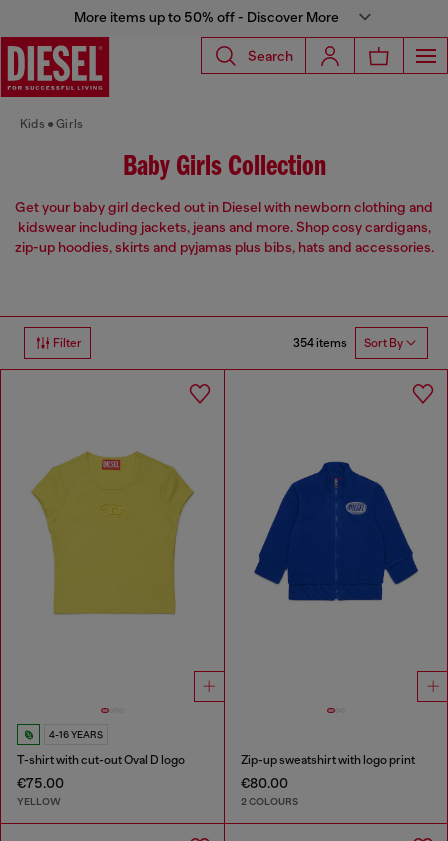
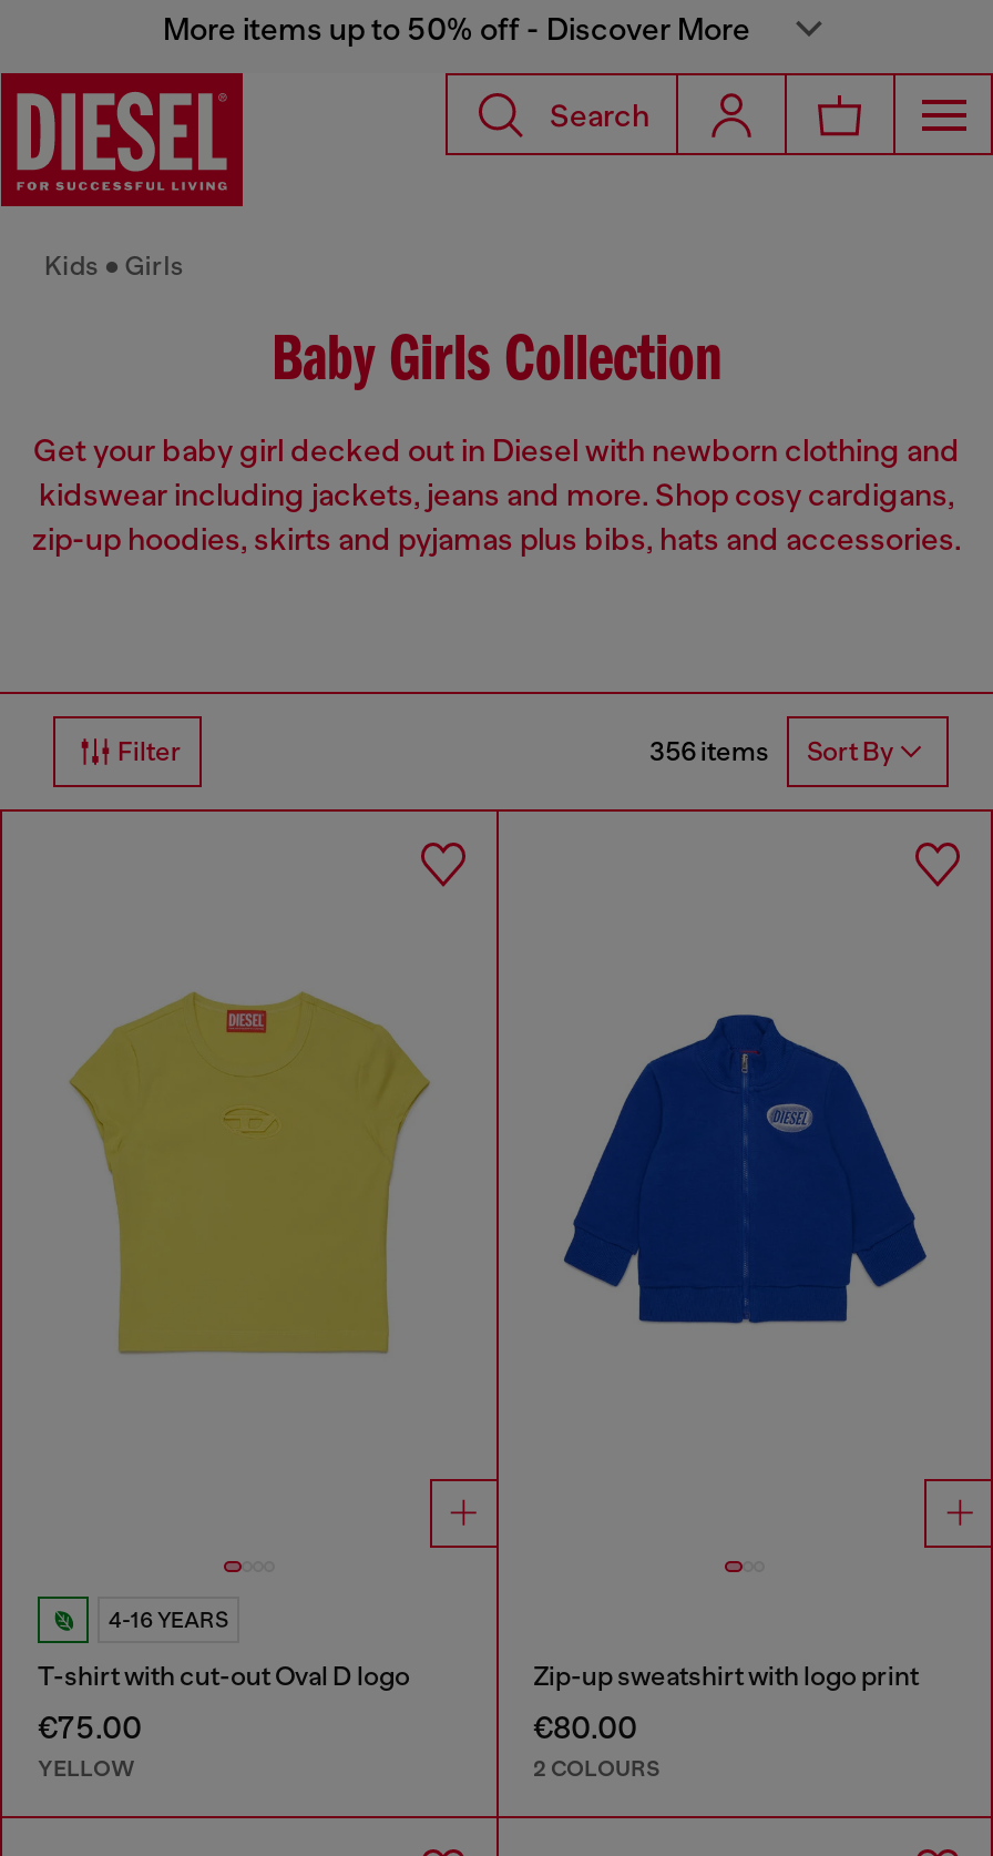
- 354 items Sort By
+ 356 items Sort By
